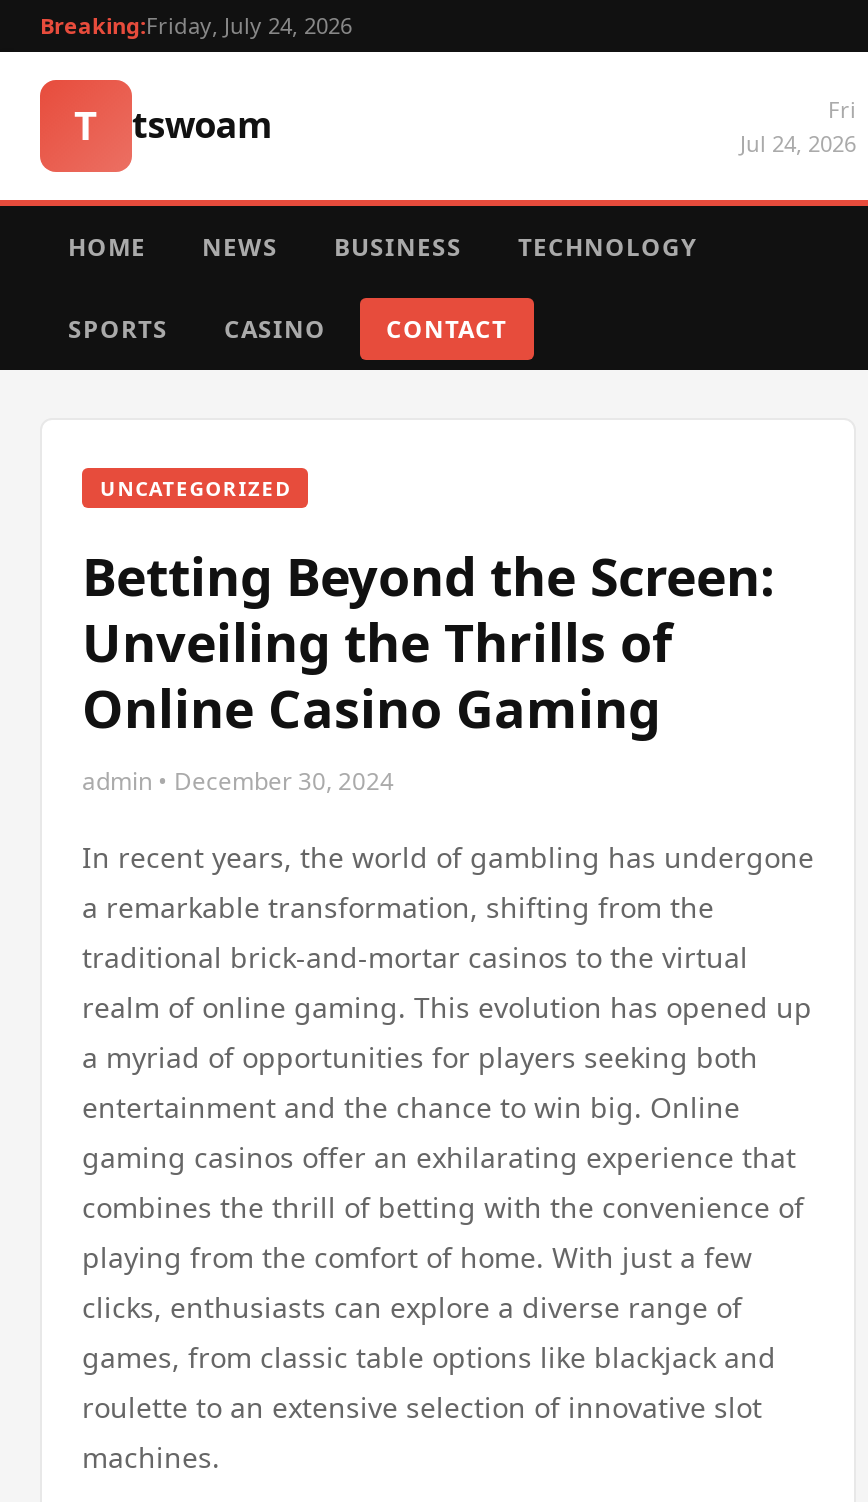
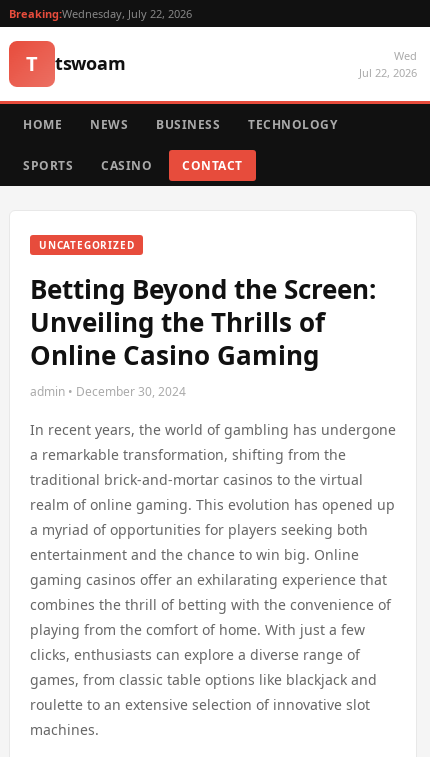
- Breaking:Friday, July 24, 2026
+ Breaking:Wednesday, July 22, 2026

- Fri
- Jul 24, 2026
+ Wed
+ Jul 22, 2026
